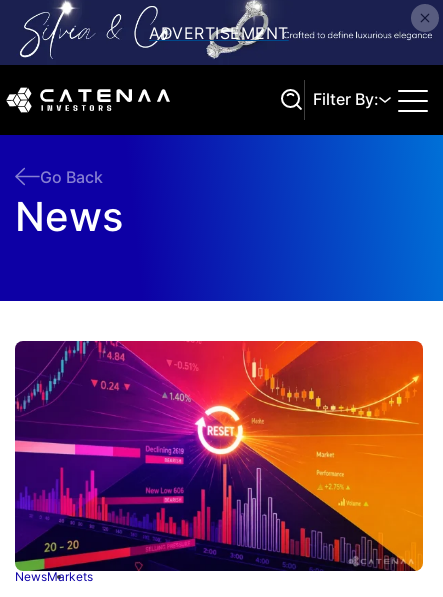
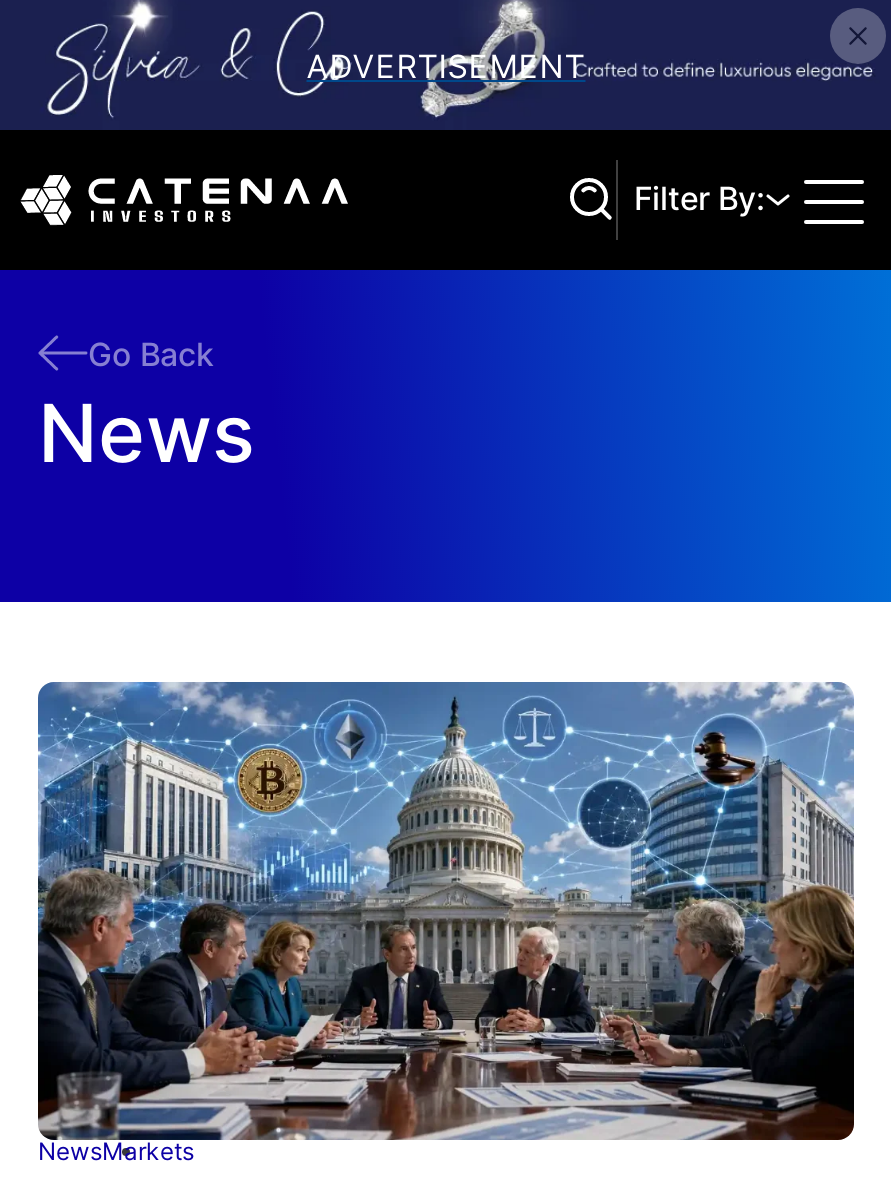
- [image]
+ [image]
